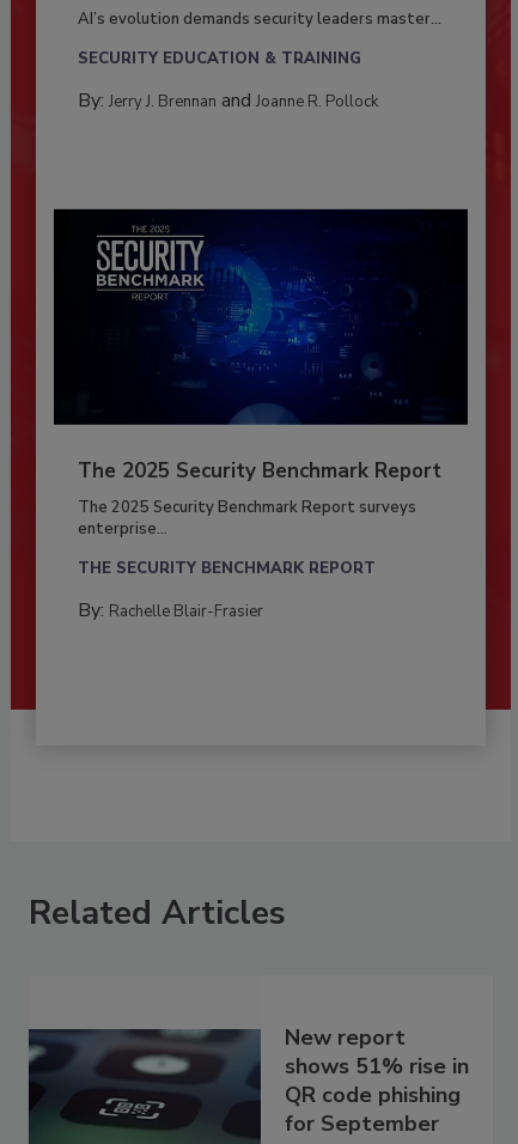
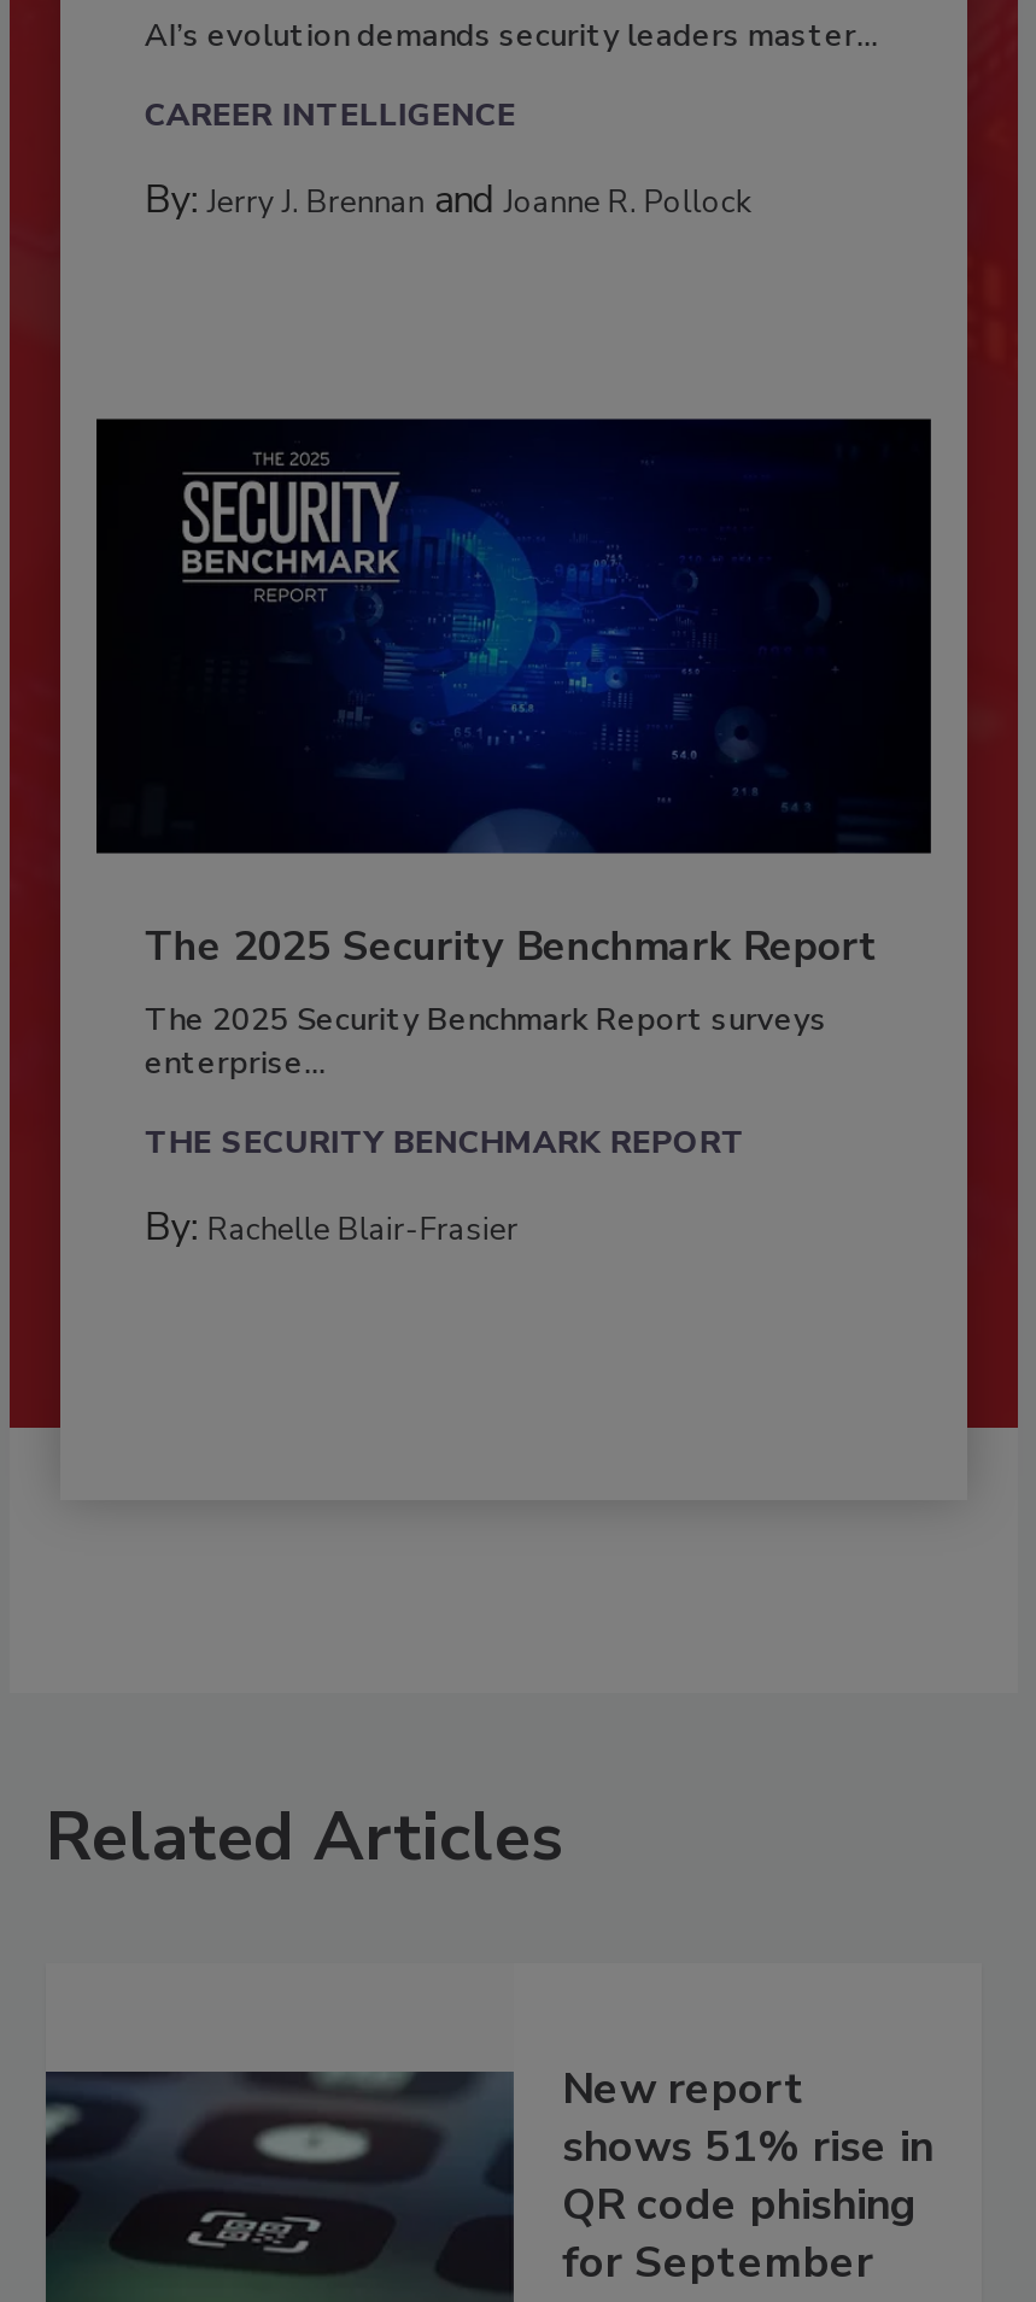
- SECURITY EDUCATION & TRAINING
+ CAREER INTELLIGENCE
